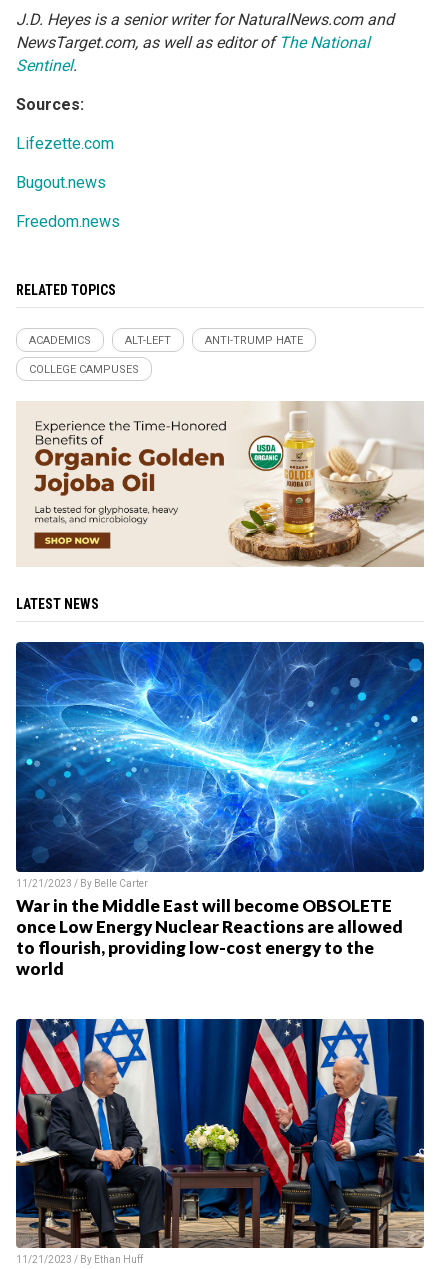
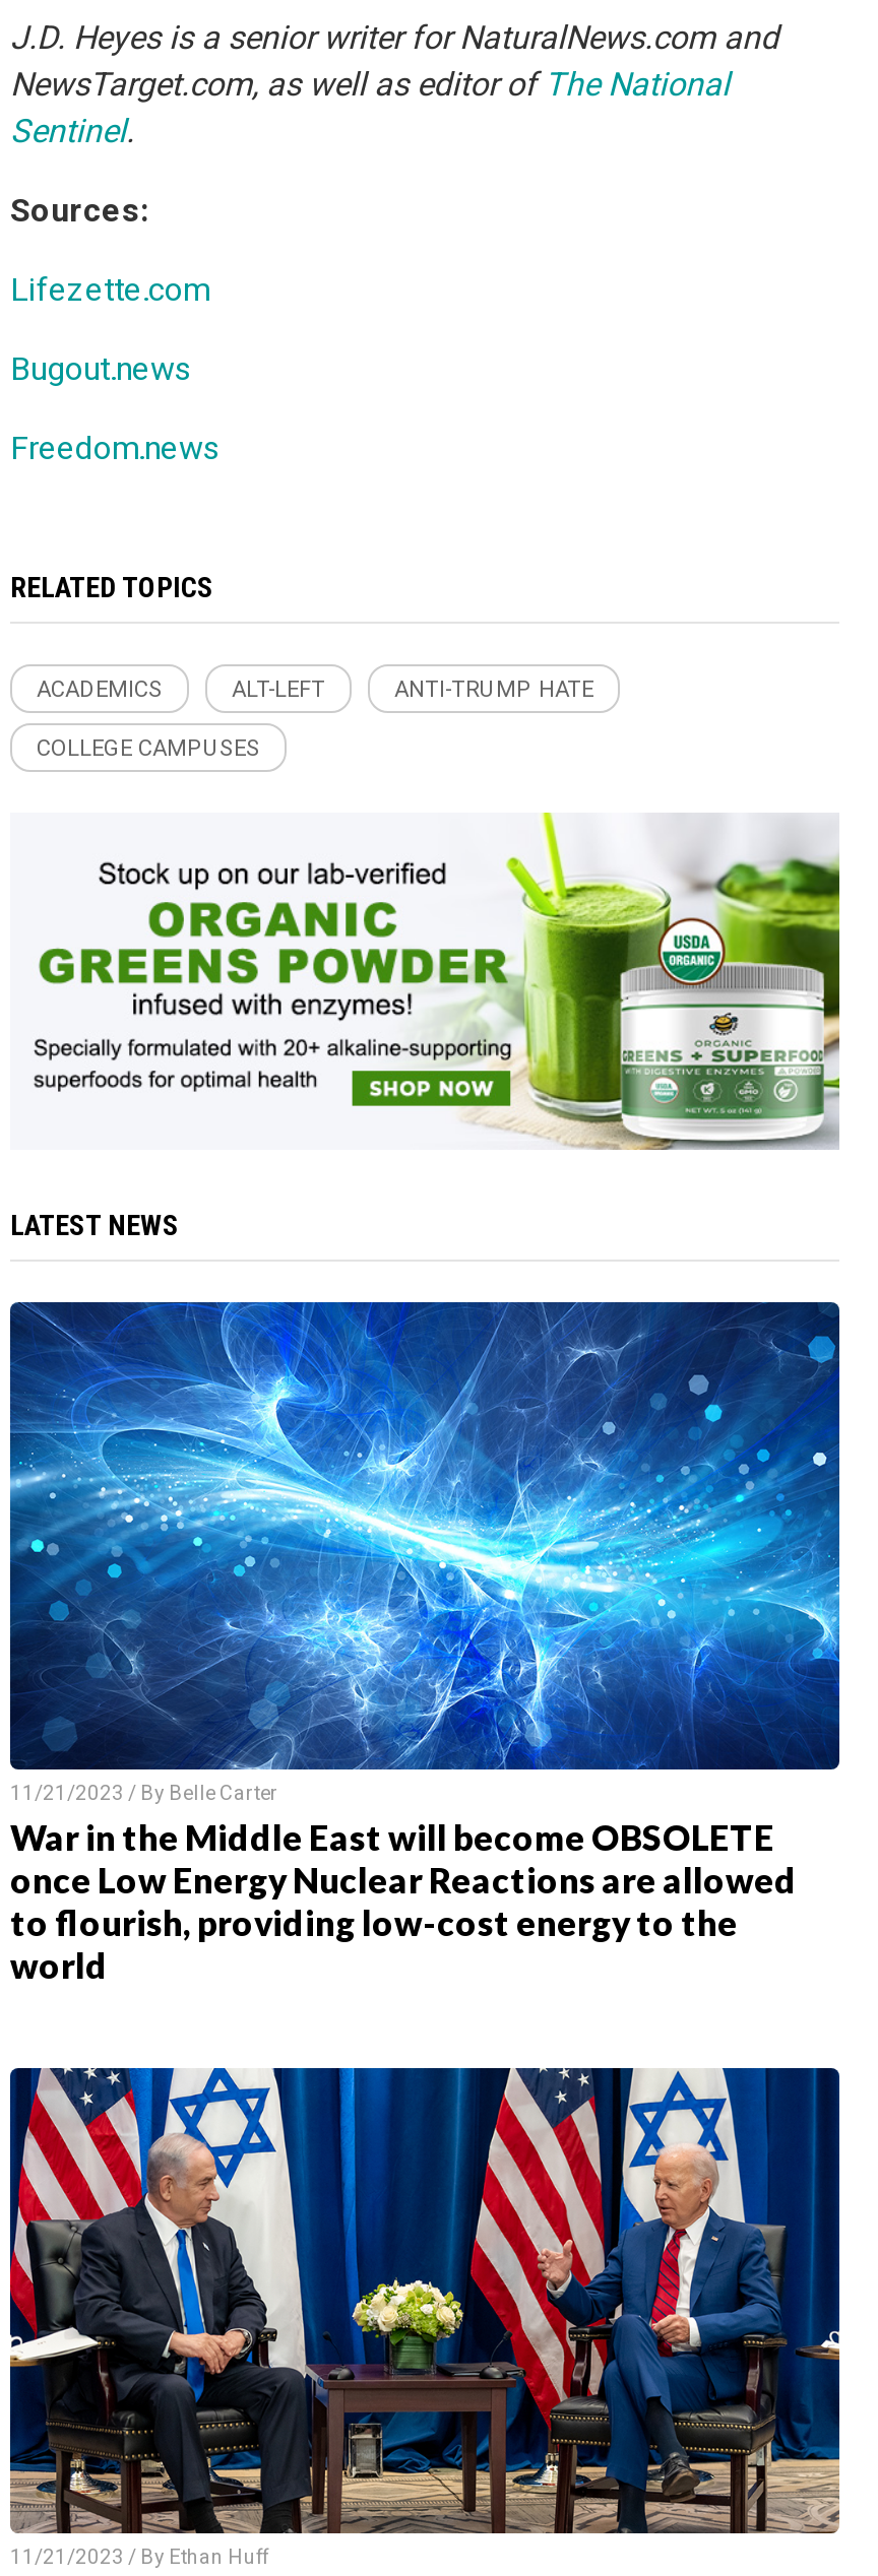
- [image]
+ [image]
